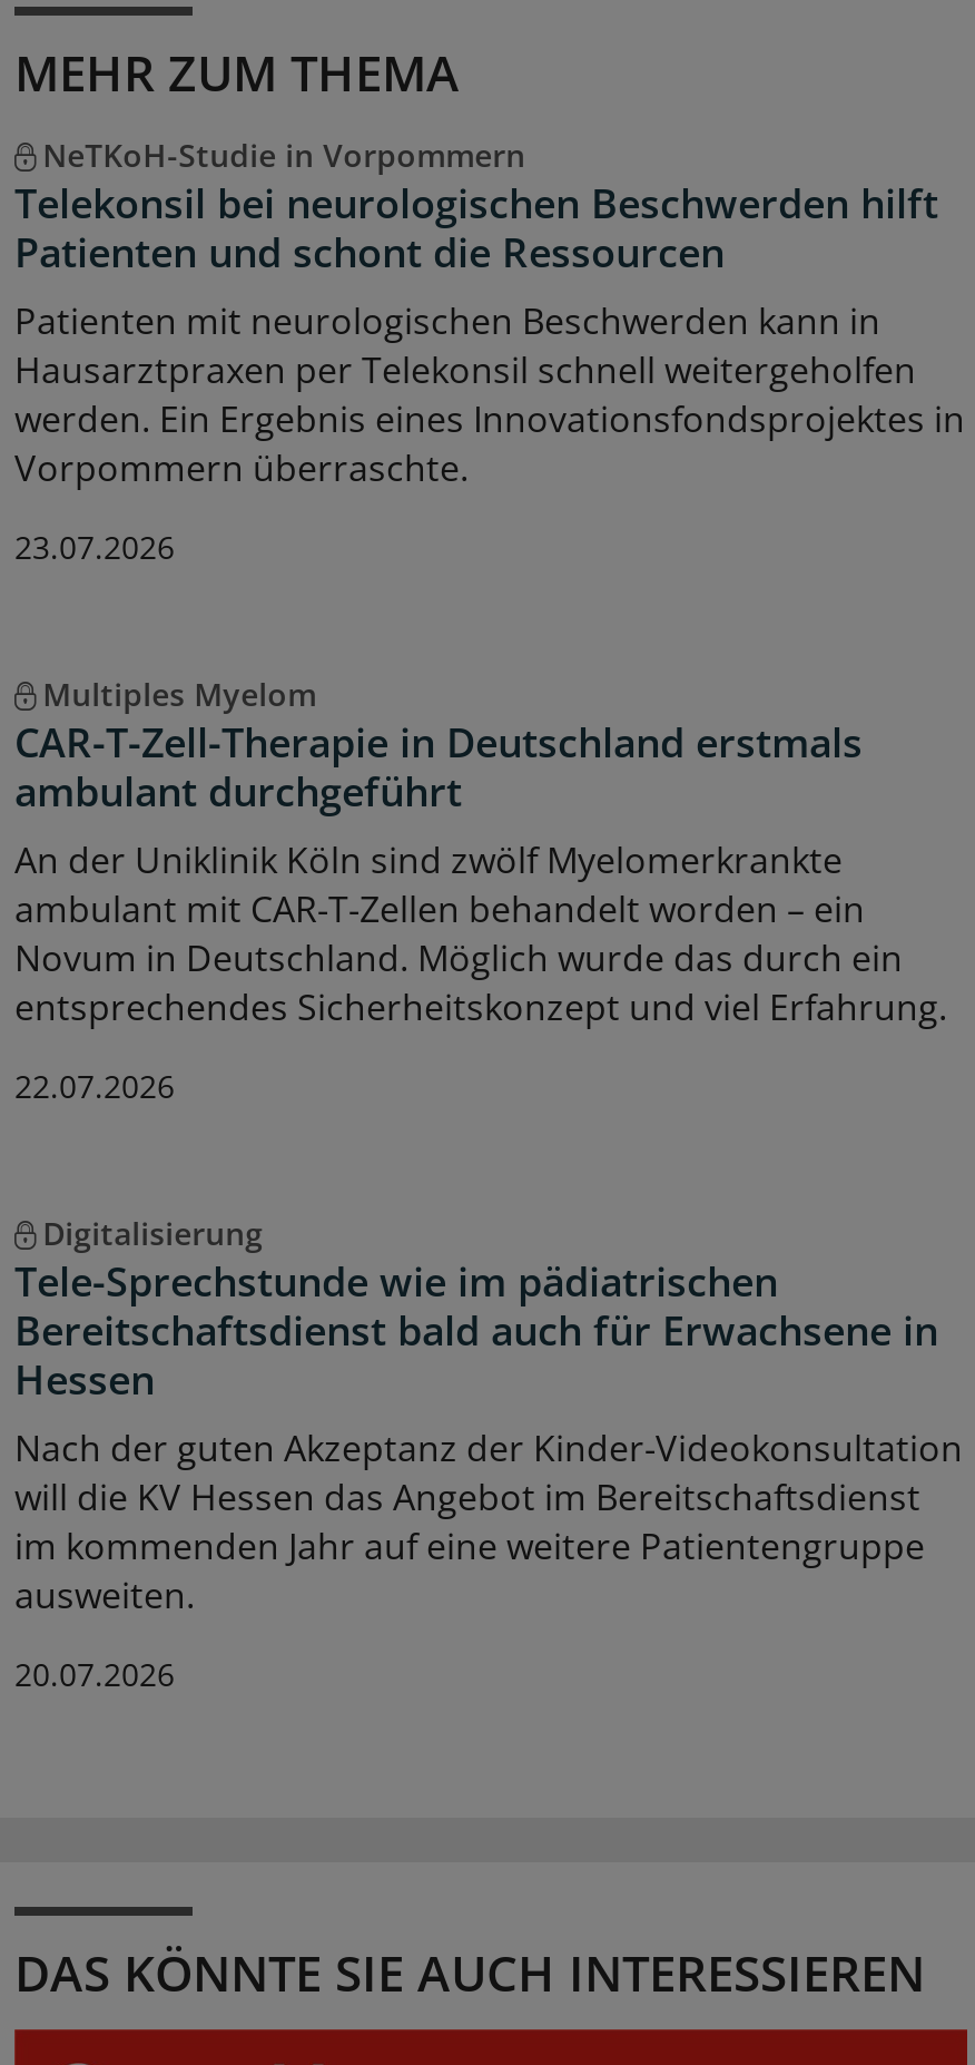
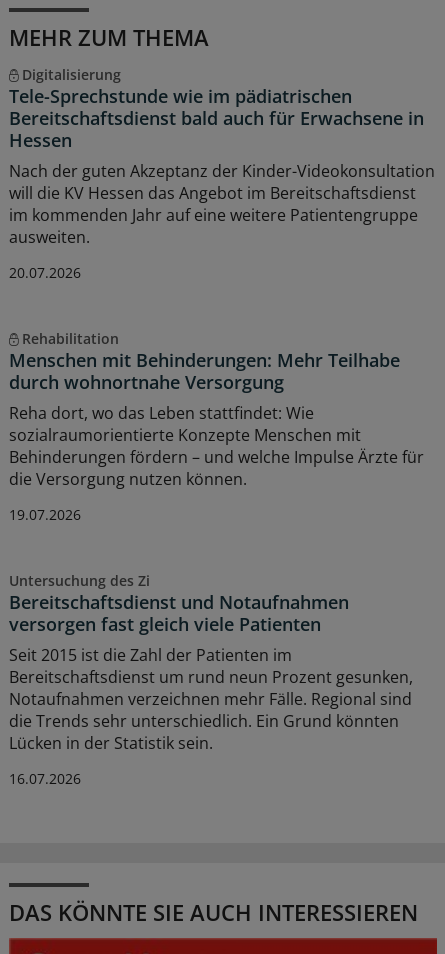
- NeTKoH-Studie in Vorpommern
- Telekonsil bei neurologischen Beschwerden hilft
- Patienten und schont die Ressourcen
- Patienten mit neurologischen Beschwerden kann in
- Hausarztpraxen per Telekonsil schnell weitergeholfen
- werden. Ein Ergebnis eines Innovationsfondsprojektes in
- Vorpommern überraschte.
- 23.07.2026
- Multiples Myelom
- CAR-T-Zell-Therapie in Deutschland erstmals
- ambulant durchgeführt
- An der Uniklinik Köln sind zwölf Myelomerkrankte
- ambulant mit CAR-T-Zellen behandelt worden – ein
- Novum in Deutschland. Möglich wurde das durch ein
- entsprechendes Sicherheitskonzept und viel Erfahrung.
- 22.07.2026

moved up: Digitalisierung | Tele-Sprechstunde wie im pädiatrischen | Bereitschaftsdienst bald auch für Erwachsene in | ... | ausweiten. | 20.07.2026

+ Rehabilitation
+ Menschen mit Behinderungen: Mehr Teilhabe
+ durch wohnortnahe Versorgung
+ Reha dort, wo das Leben stattfindet: Wie
+ sozialraumorientierte Konzepte Menschen mit
+ Behinderungen fördern – und welche Impulse Ärzte für
+ die Versorgung nutzen können.
+ 19.07.2026
+ Untersuchung des Zi
+ Bereitschaftsdienst und Notaufnahmen
+ versorgen fast gleich viele Patienten
+ Seit 2015 ist die Zahl der Patienten im
+ Bereitschaftsdienst um rund neun Prozent gesunken,
+ Notaufnahmen verzeichnen mehr Fälle. Regional sind
+ die Trends sehr unterschiedlich. Ein Grund könnten
+ Lücken in der Statistik sein.
+ 16.07.2026
